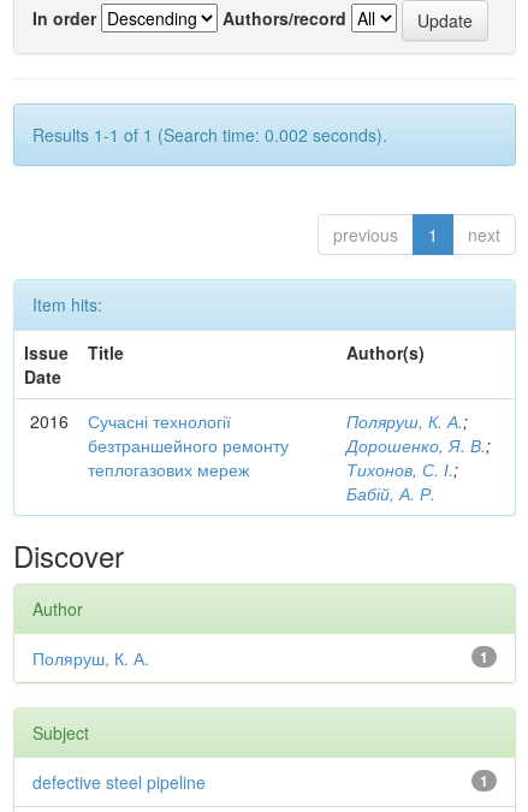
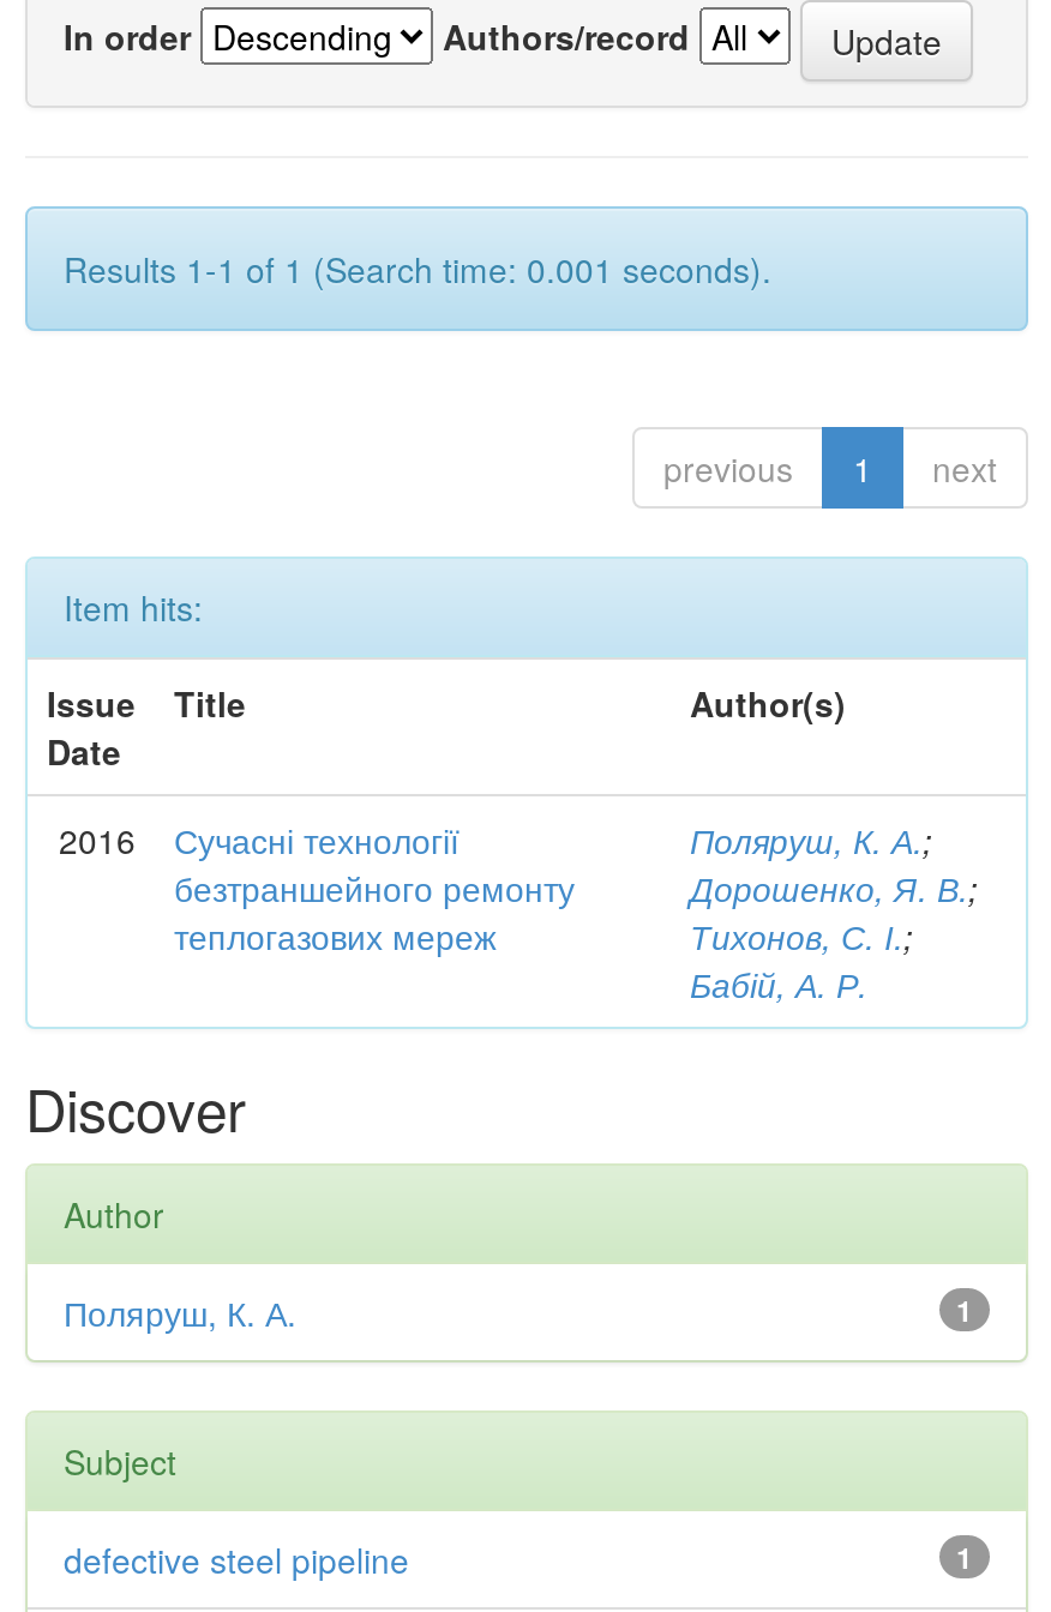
- Results 1-1 of 1 (Search time: 0.002 seconds).
+ Results 1-1 of 1 (Search time: 0.001 seconds).
